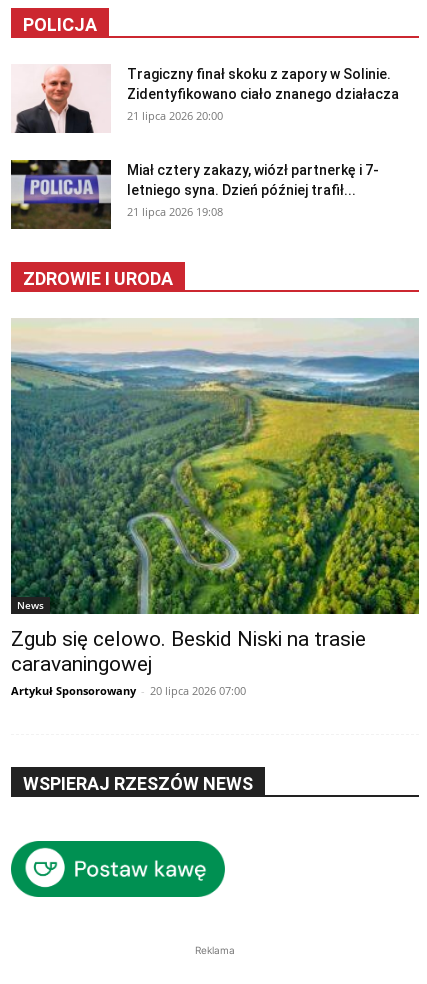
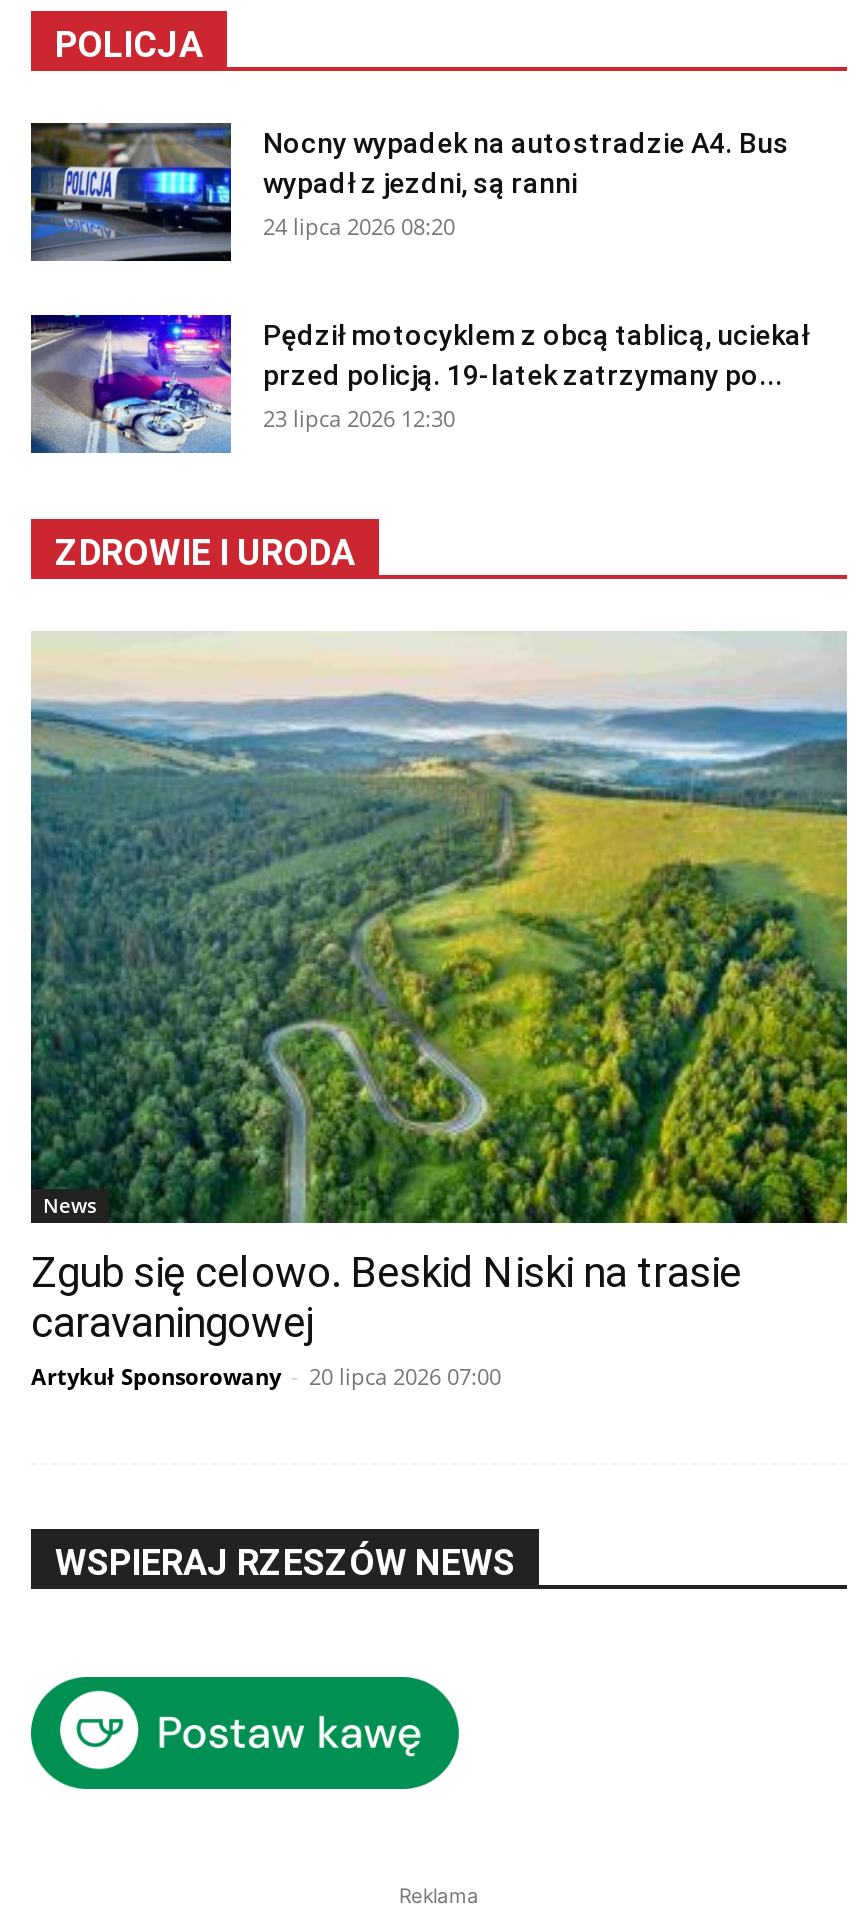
- [image]
- Tragiczny finał skoku z zapory w Solinie.
- Zidentyfikowano ciało znanego działacza
- 21 lipca 2026 20:00
+ [image]
+ Nocny wypadek na autostradzie A4. Bus
+ wypadł z jezdni, są ranni
+ 24 lipca 2026 08:20

- [image]
- Miał cztery zakazy, wiózł partnerkę i 7-
- letniego syna. Dzień później trafił...
- 21 lipca 2026 19:08
+ [image]
+ Pędził motocyklem z obcą tablicą, uciekał
+ przed policją. 19-latek zatrzymany po...
+ 23 lipca 2026 12:30
